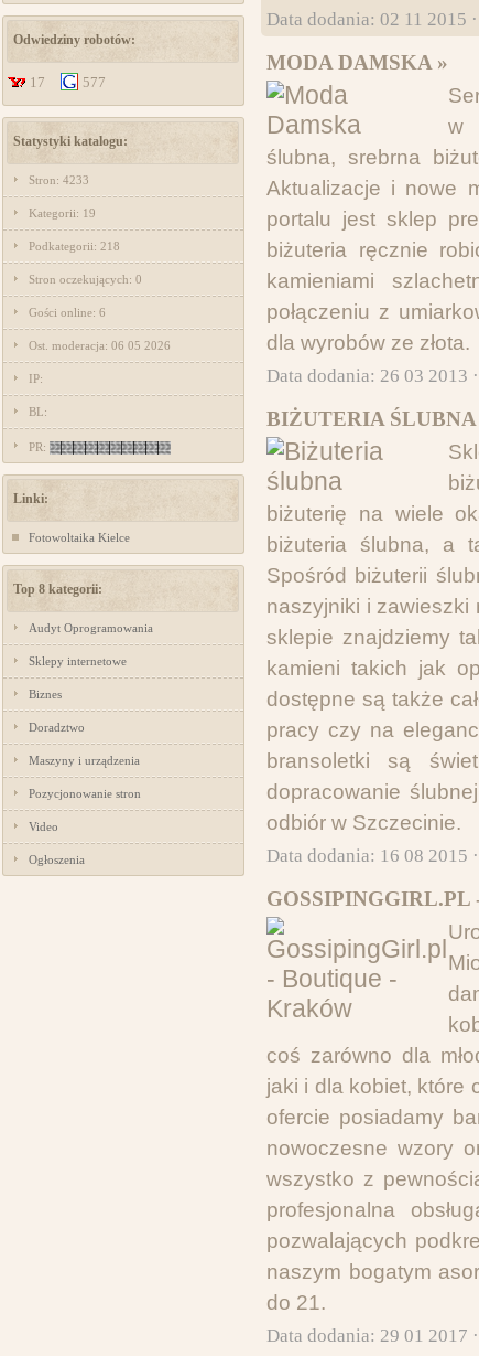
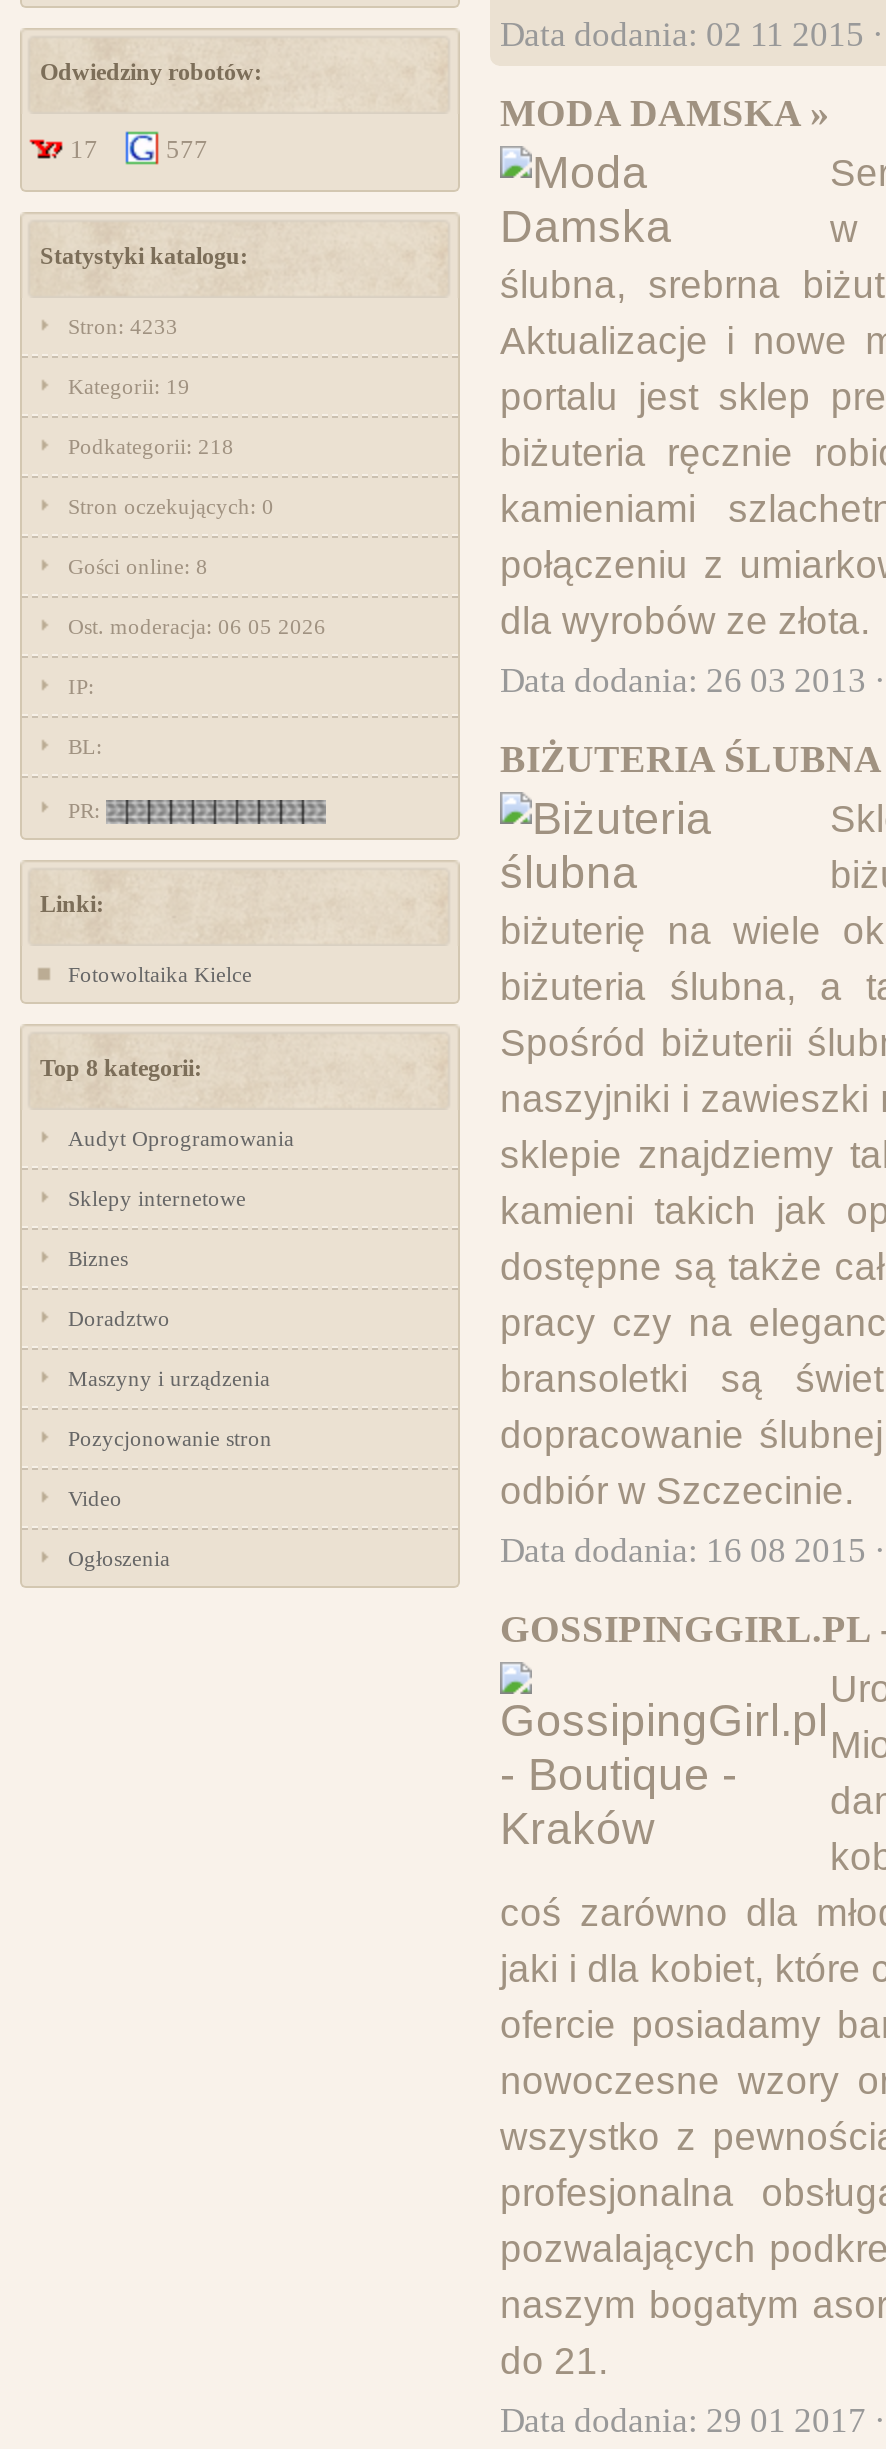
- Gości online: 6
+ Gości online: 8
